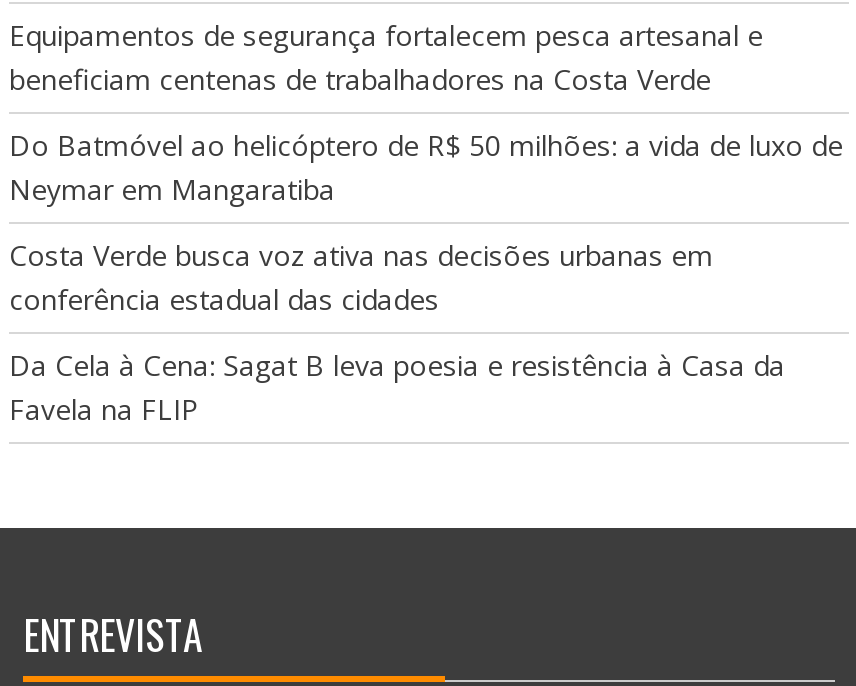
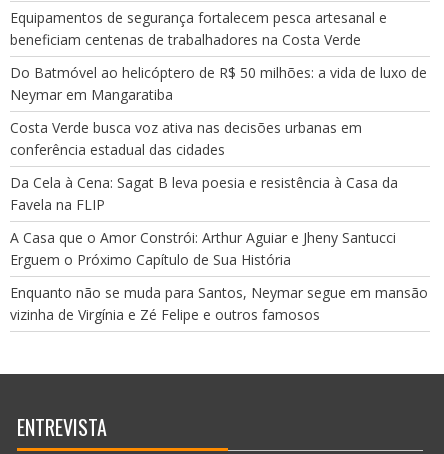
+ A Casa que o Amor Constrói: Arthur Aguiar e Jheny Santucci
+ Erguem o Próximo Capítulo de Sua História
+ Enquanto não se muda para Santos, Neymar segue em mansão
+ vizinha de Virgínia e Zé Felipe e outros famosos
